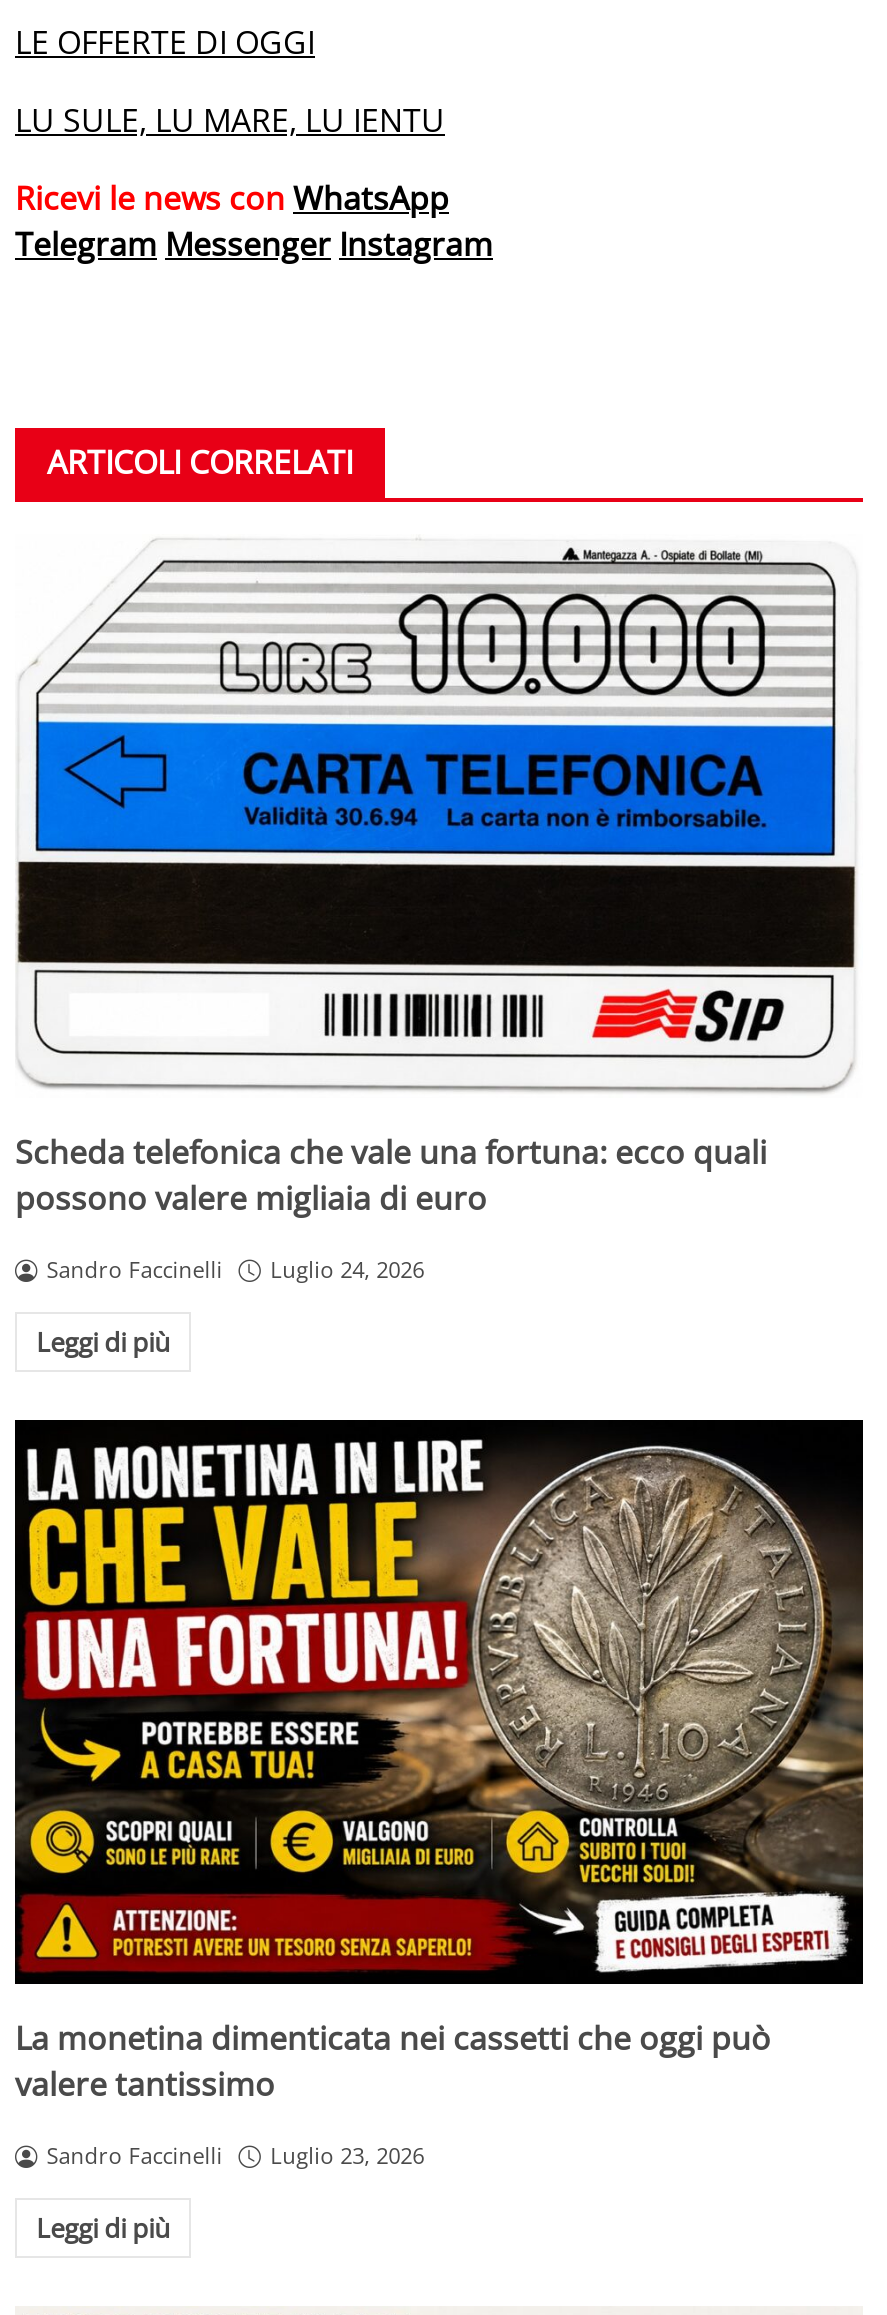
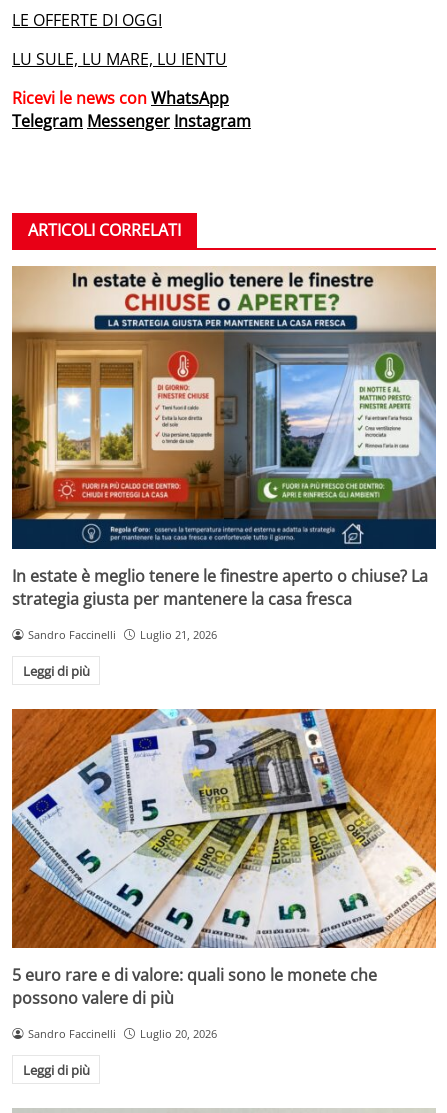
- [image]
- Scheda telefonica che vale una fortuna: ecco quali
- possono valere migliaia di euro
+ [image]
+ In estate è meglio tenere le finestre aperto o chiuse? La
+ strategia giusta per mantenere la casa fresca

- Sandro Faccinelli Luglio 24, 2026
+ Sandro Faccinelli Luglio 21, 2026

- [image]
- La monetina dimenticata nei cassetti che oggi può
- valere tantissimo
+ [image]
+ 5 euro rare e di valore: quali sono le monete che
+ possono valere di più

- Sandro Faccinelli Luglio 23, 2026
+ Sandro Faccinelli Luglio 20, 2026
